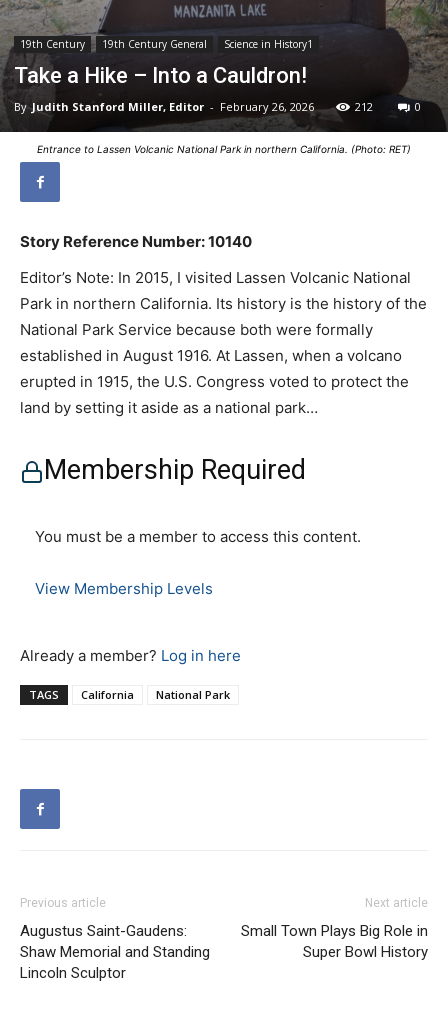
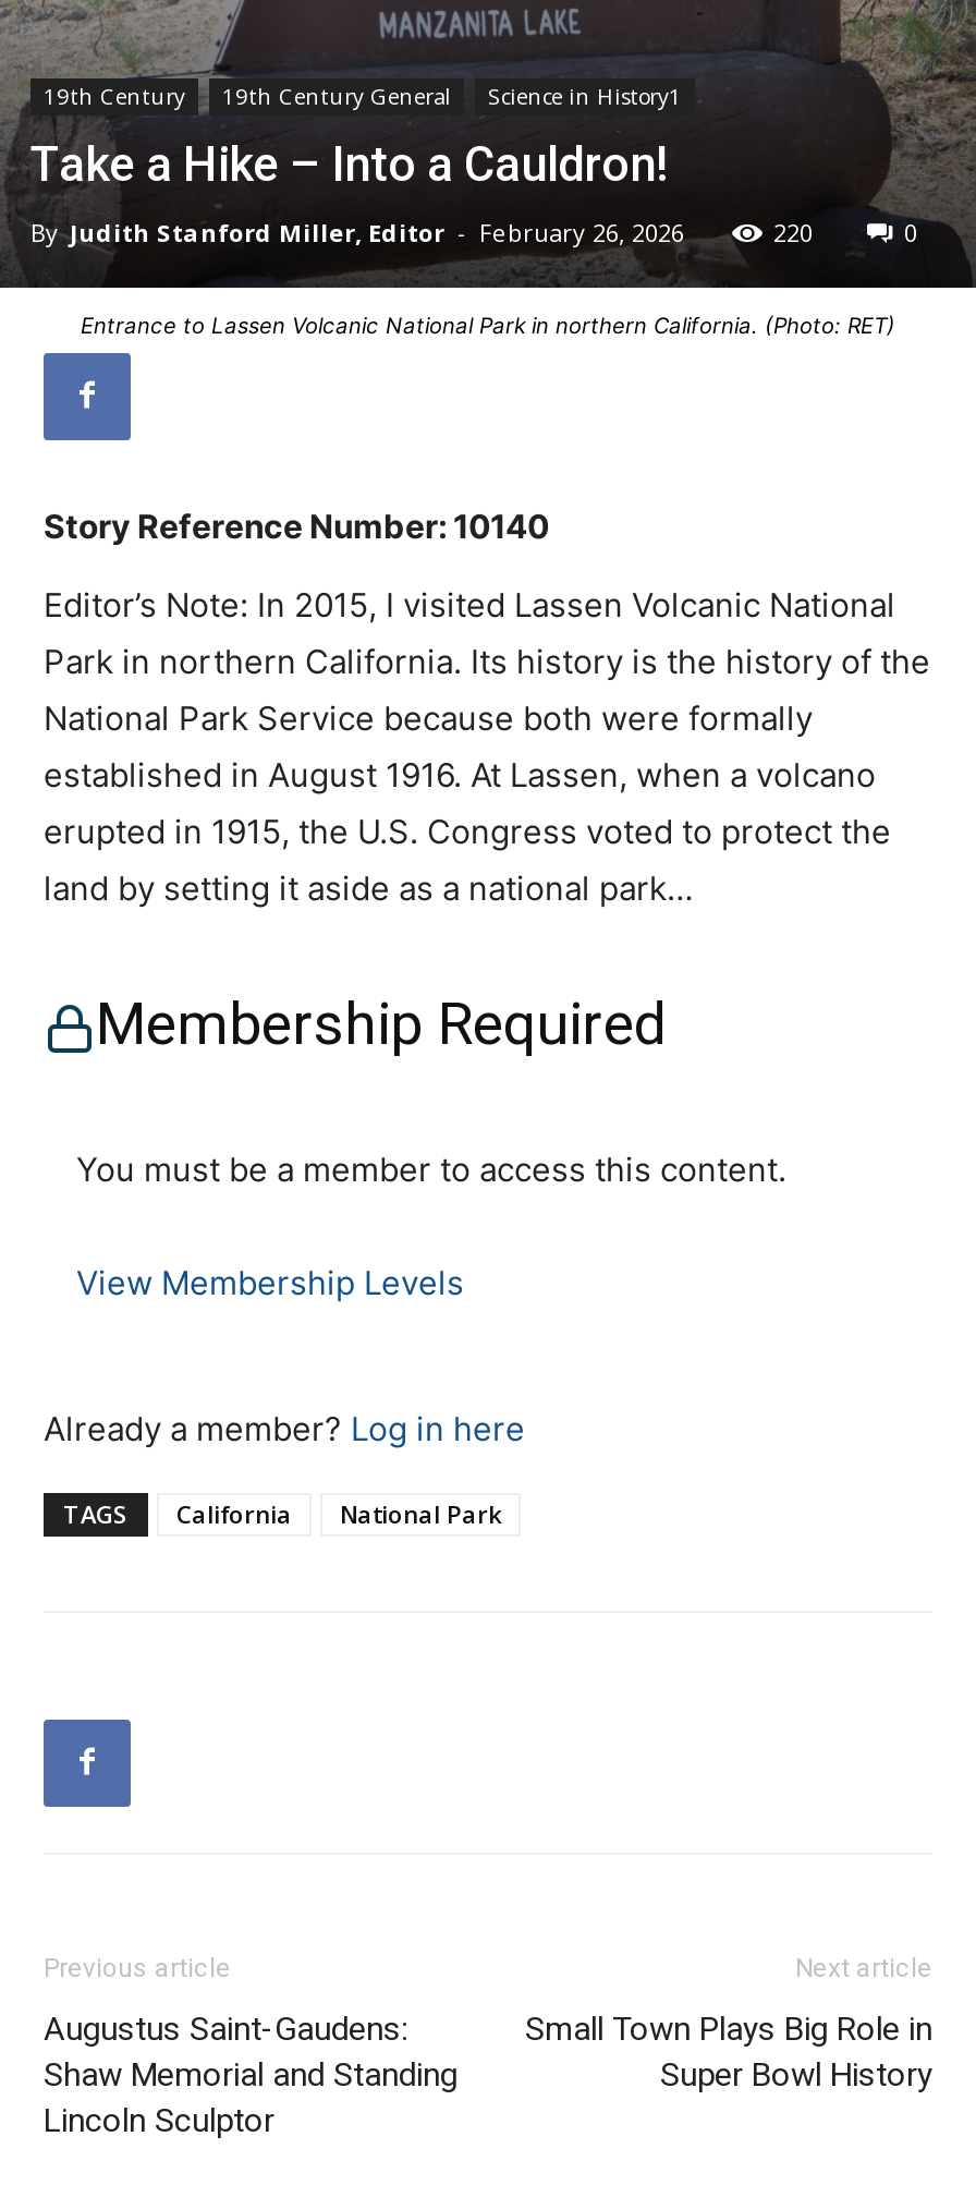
- 212
+ 220
